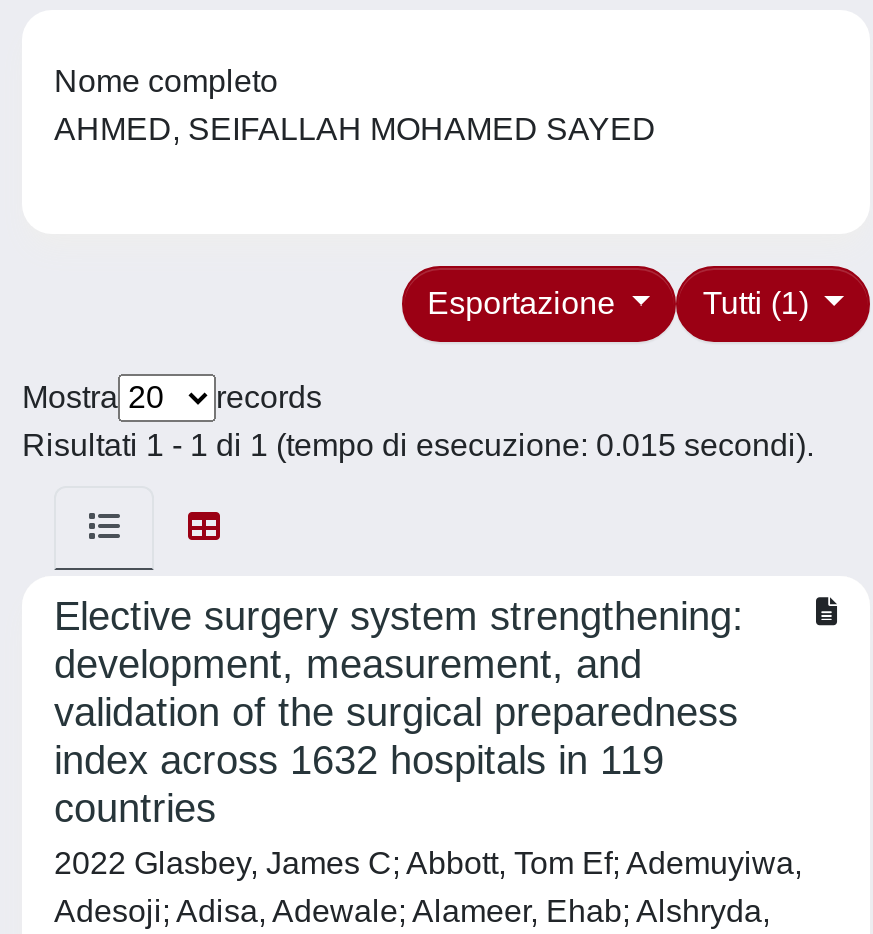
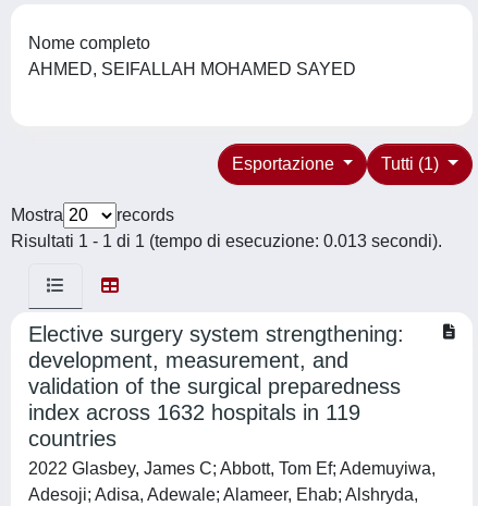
- Risultati 1 - 1 di 1 (tempo di esecuzione: 0.015 secondi).
+ Risultati 1 - 1 di 1 (tempo di esecuzione: 0.013 secondi).
